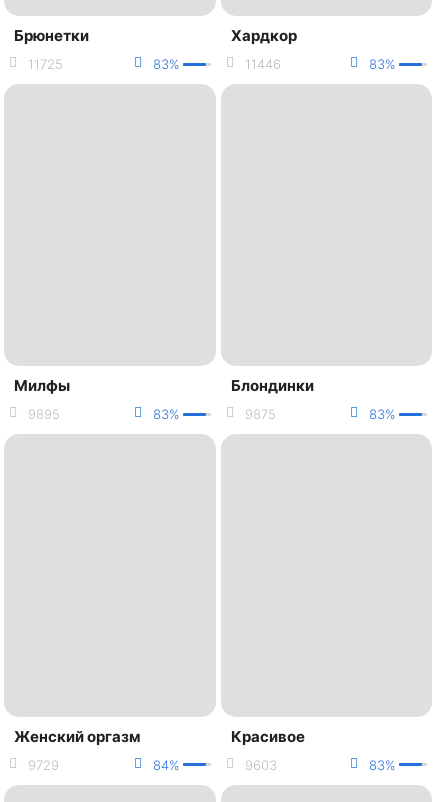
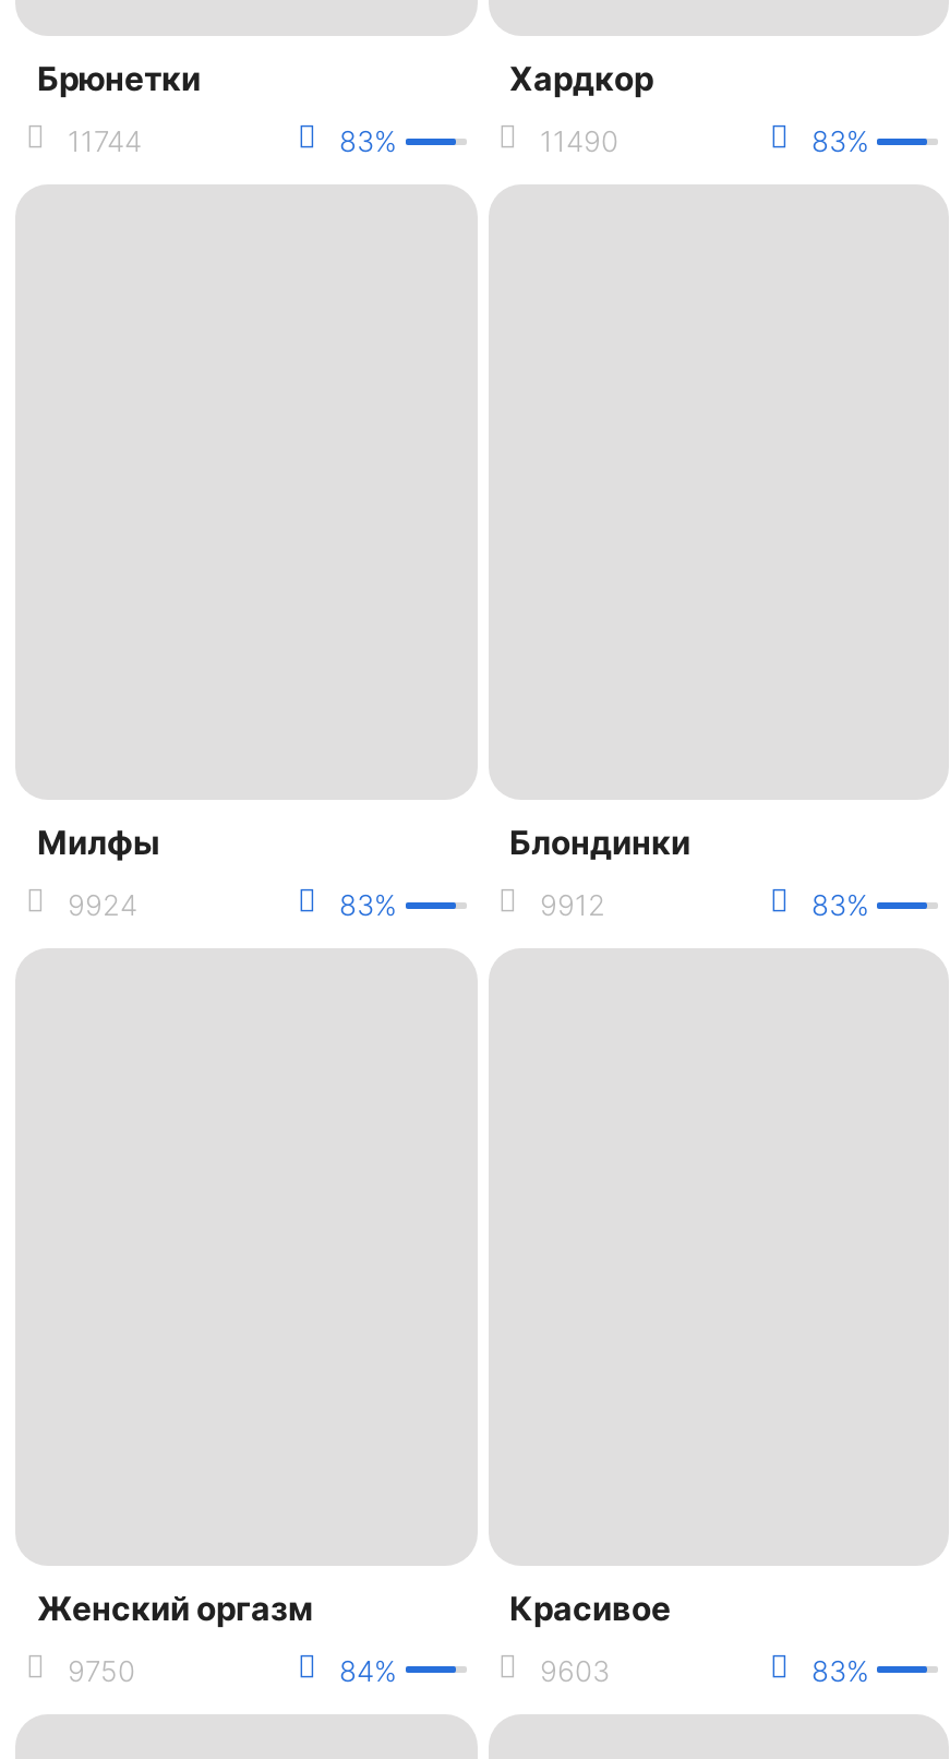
- 11725
+ 11744

- 11446
+ 11490

- 9895
+ 9924

- 9875
+ 9912

- 9729
+ 9750
